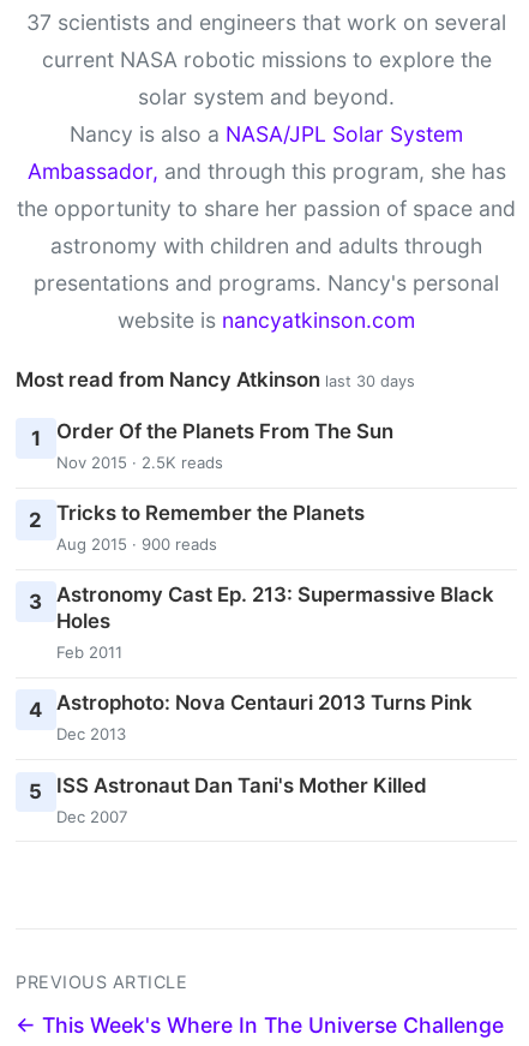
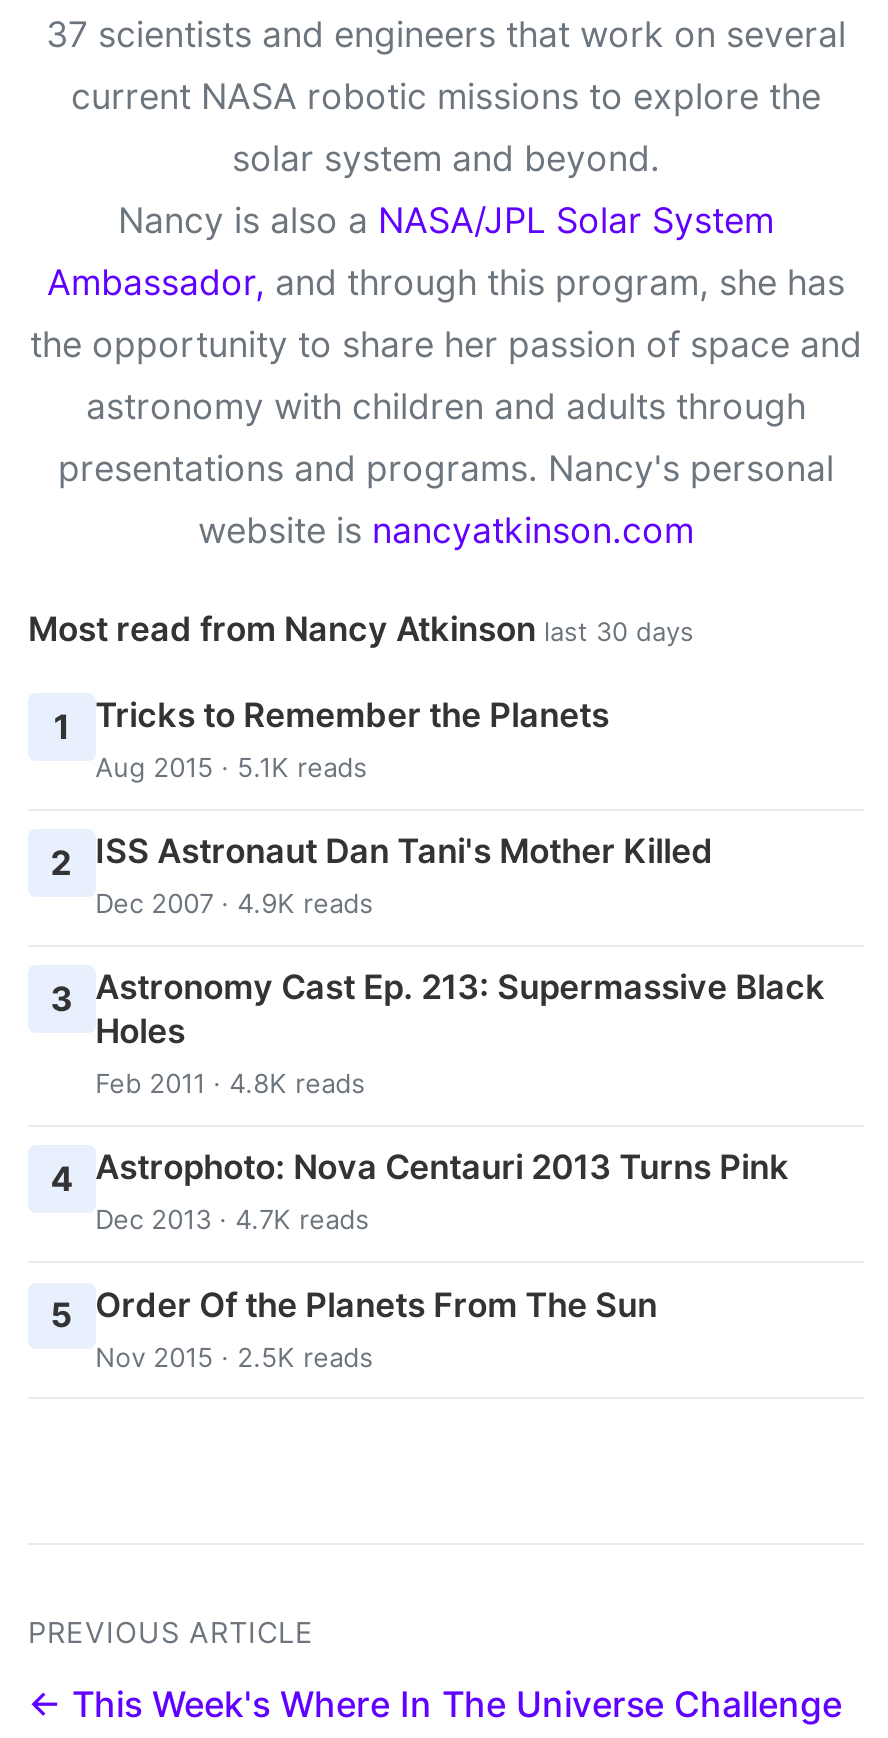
- Order Of the Planets From The Sun
- Nov 2015 · 2.5K reads
+ Tricks to Remember the Planets
+ Aug 2015 · 5.1K reads

- 2 Tricks to Remember the Planets
- Aug 2015 · 900 reads
+ 2 ISS Astronaut Dan Tani's Mother Killed
+ Dec 2007 · 4.9K reads

- Feb 2011
+ Feb 2011 · 4.8K reads

- Dec 2013
+ Dec 2013 · 4.7K reads

- 5 ISS Astronaut Dan Tani's Mother Killed
- Dec 2007
+ 5 Order Of the Planets From The Sun
+ Nov 2015 · 2.5K reads
